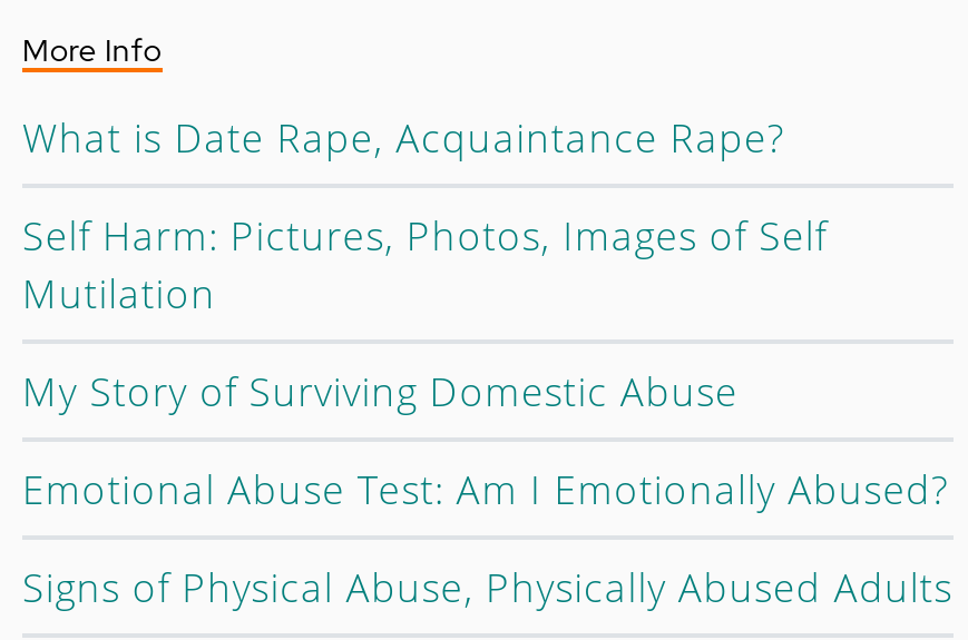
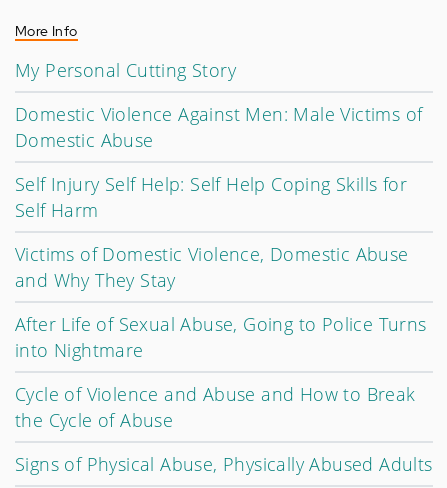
- What is Date Rape, Acquaintance Rape?
- Self Harm: Pictures, Photos, Images of Self
- Mutilation
- My Story of Surviving Domestic Abuse
- Emotional Abuse Test: Am I Emotionally Abused?
+ My Personal Cutting Story
+ Domestic Violence Against Men: Male Victims of
+ Domestic Abuse
+ Self Injury Self Help: Self Help Coping Skills for
+ Self Harm
+ Victims of Domestic Violence, Domestic Abuse
+ and Why They Stay
+ After Life of Sexual Abuse, Going to Police Turns
+ into Nightmare
+ Cycle of Violence and Abuse and How to Break
+ the Cycle of Abuse
